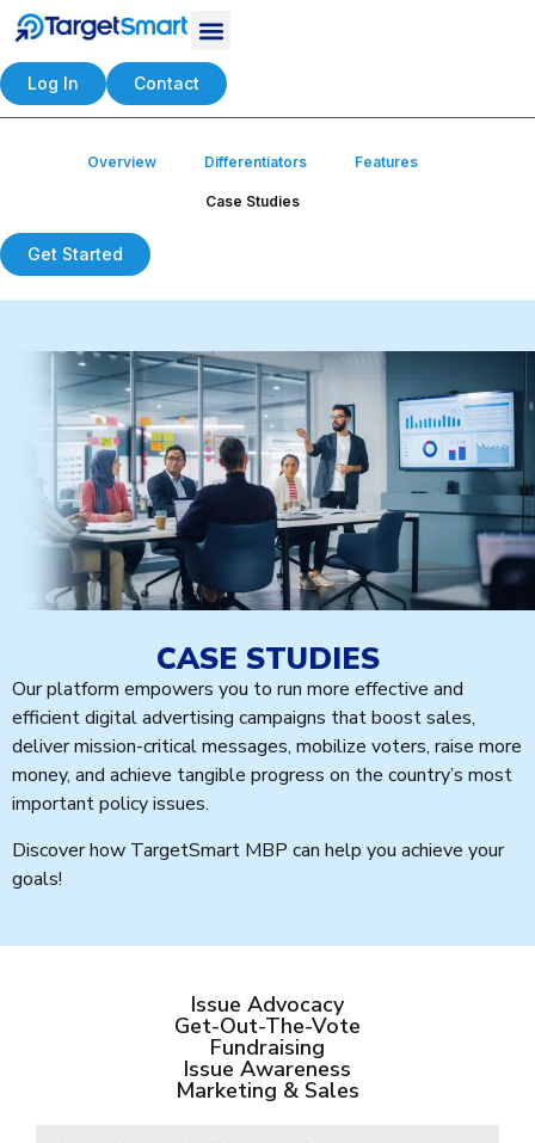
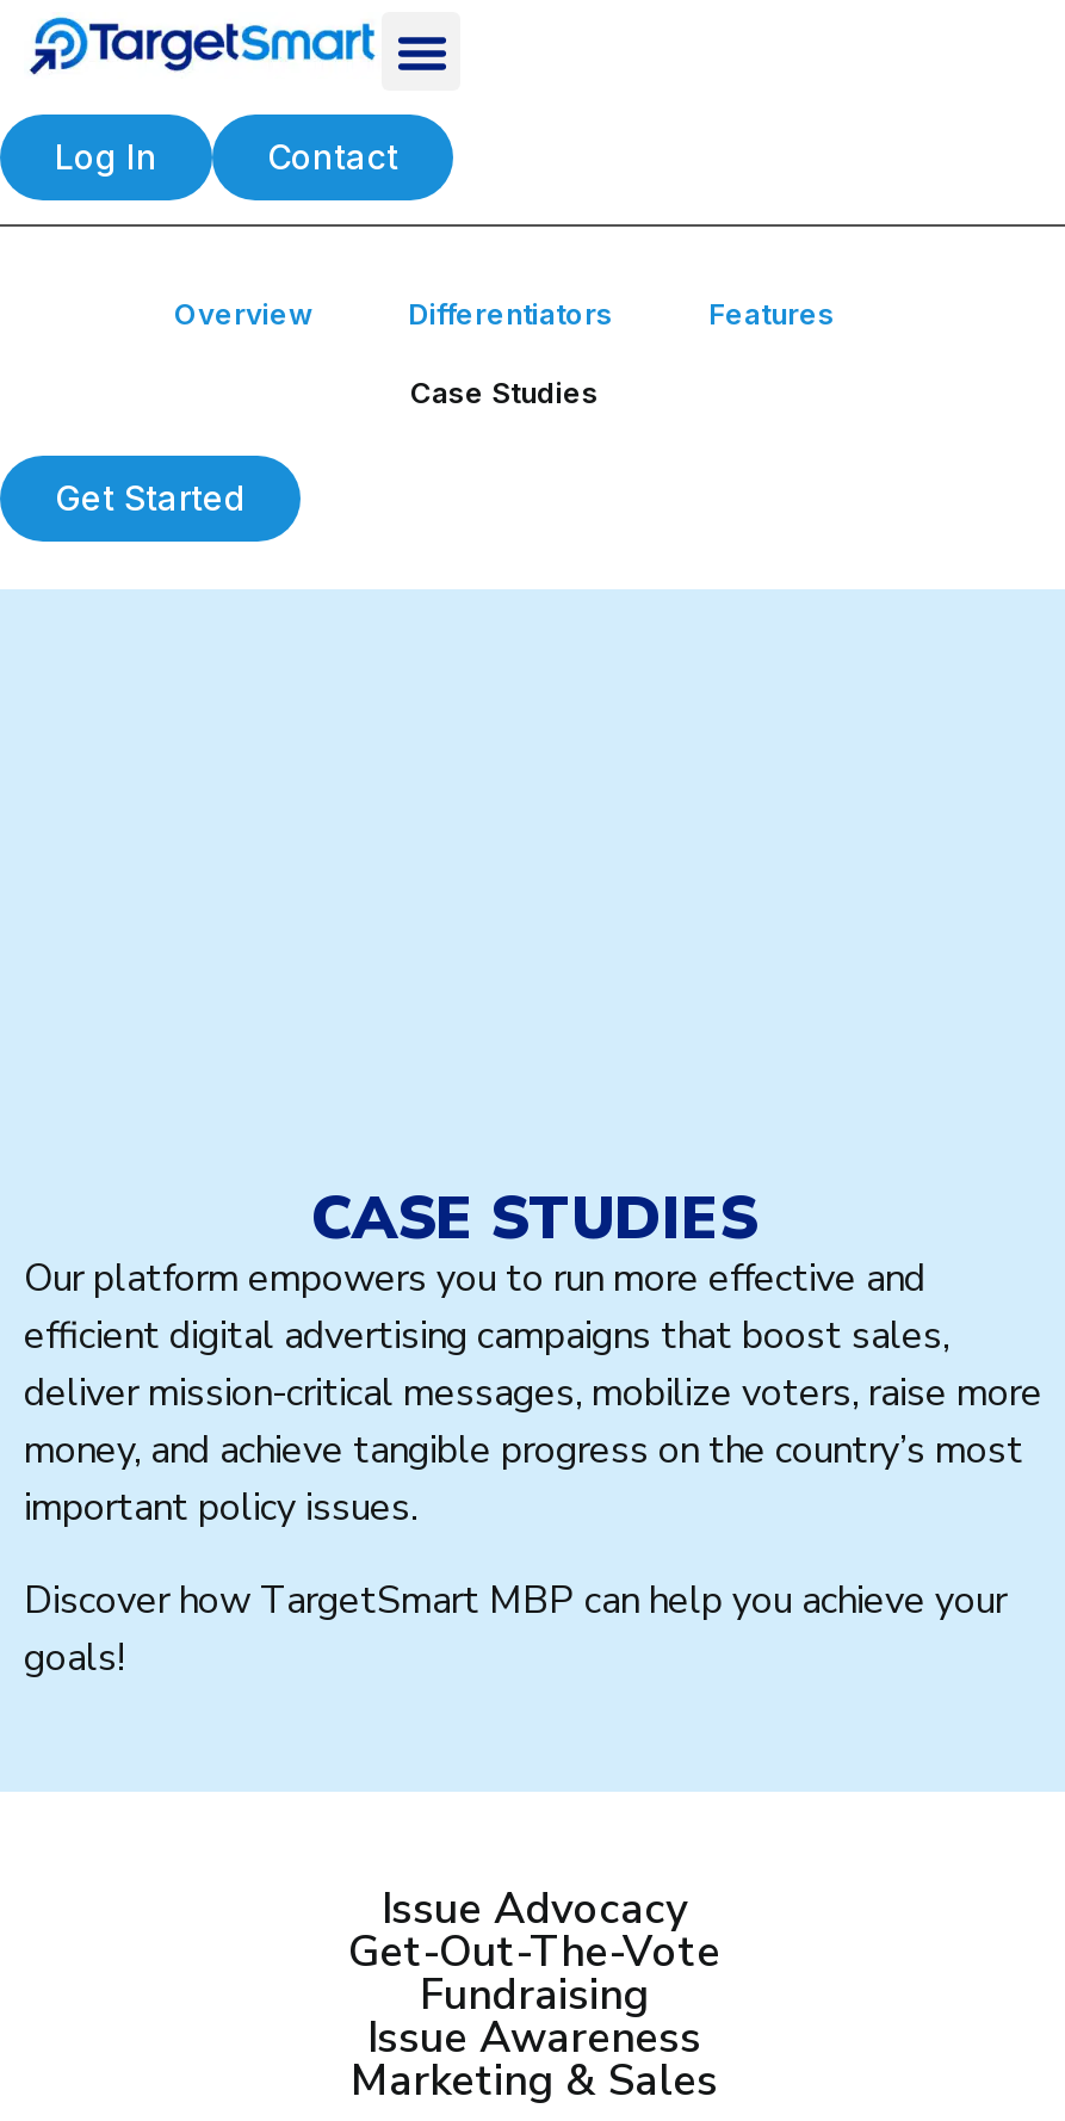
- [image]
